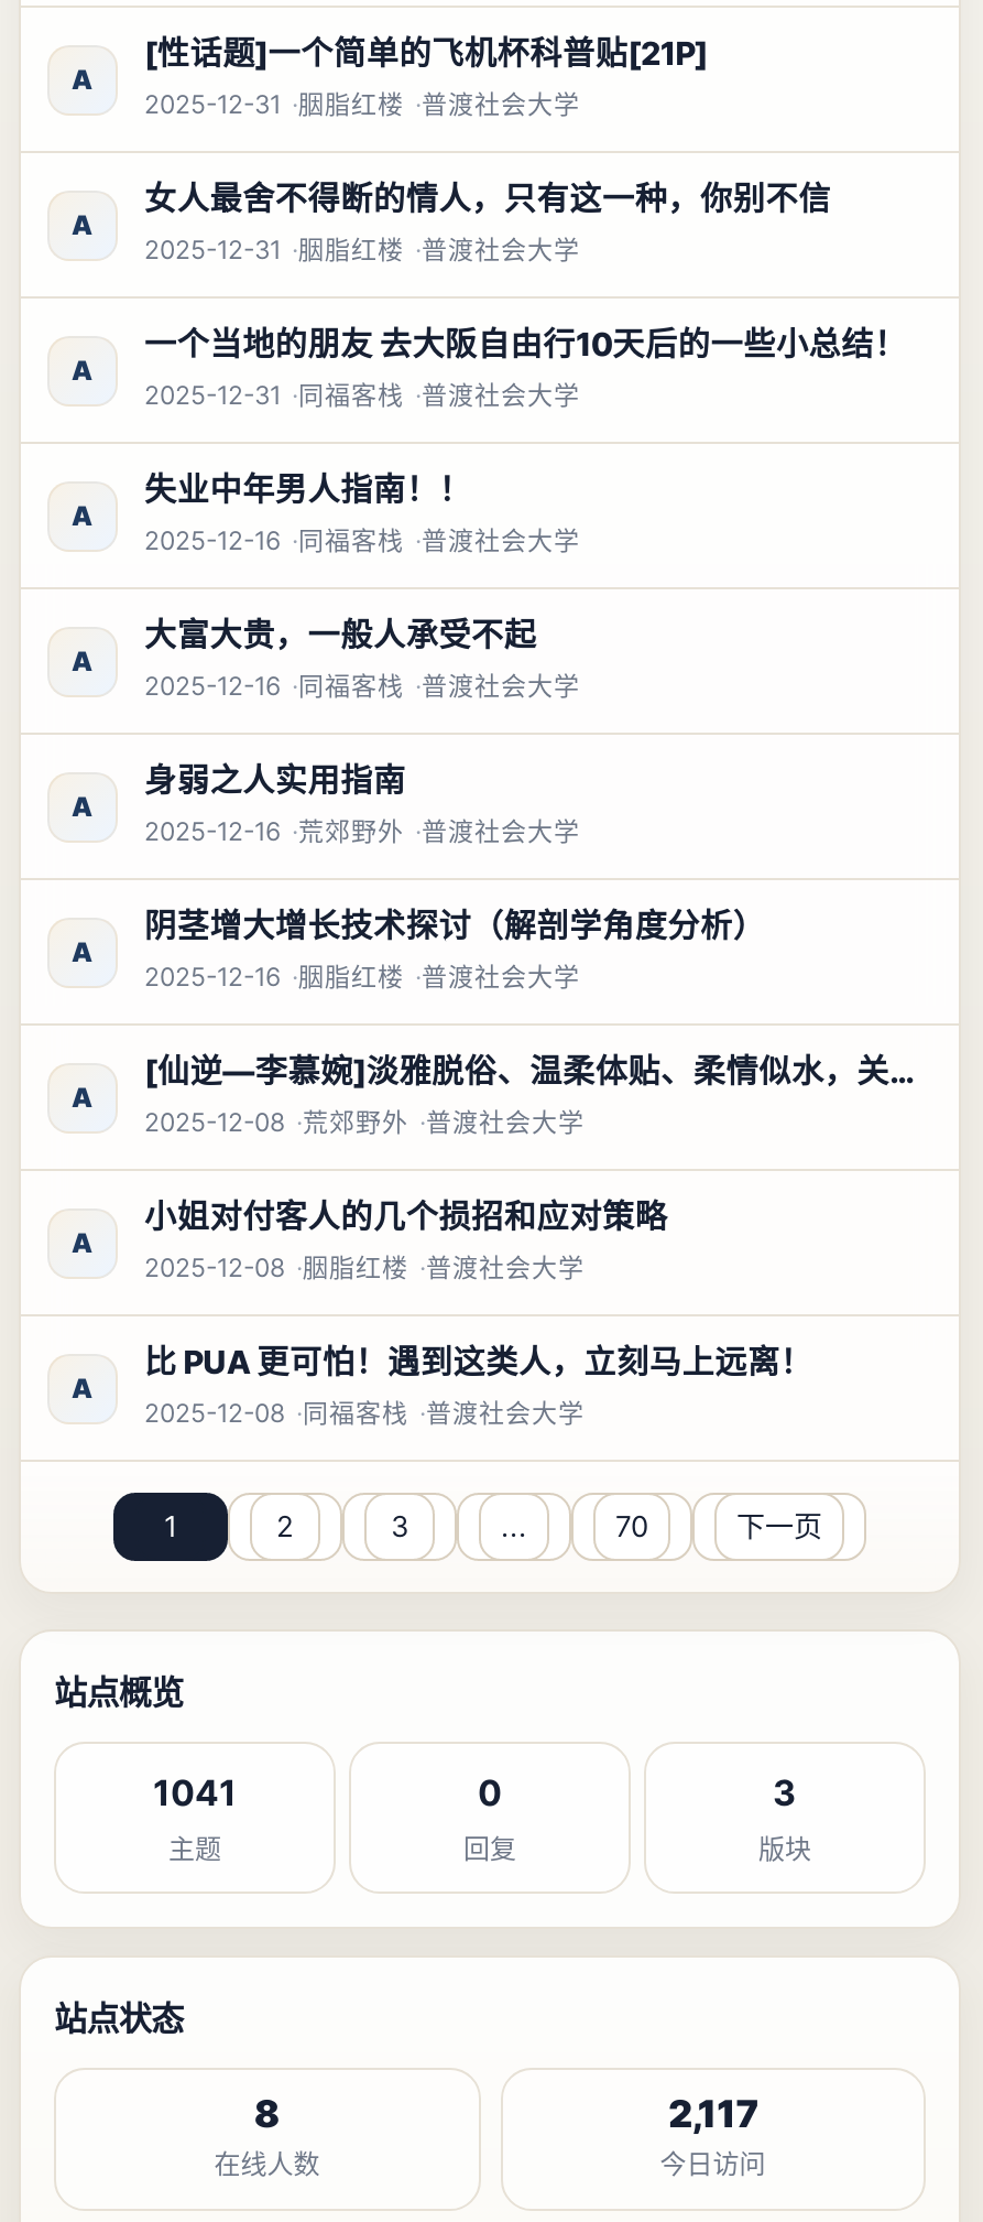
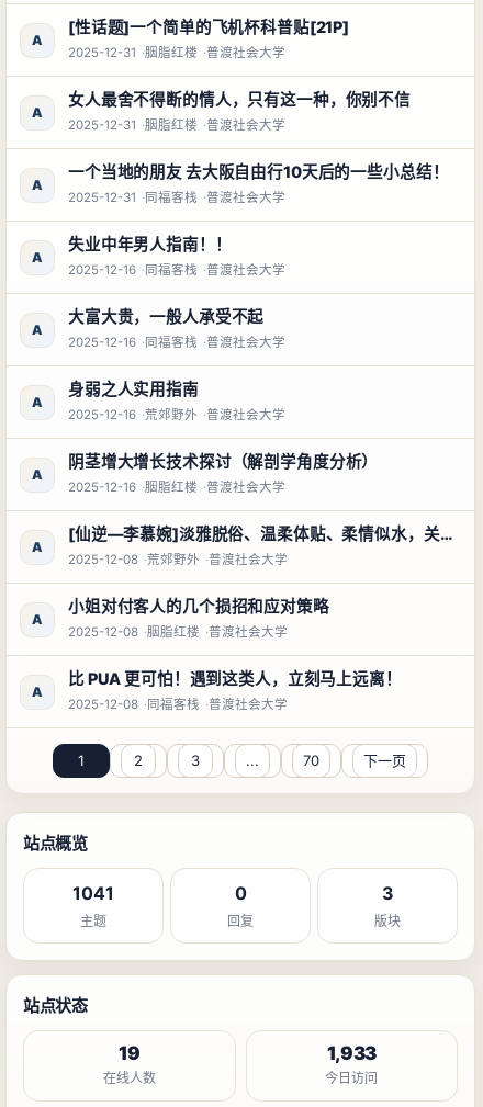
- 8
+ 19

- 2,117
+ 1,933
